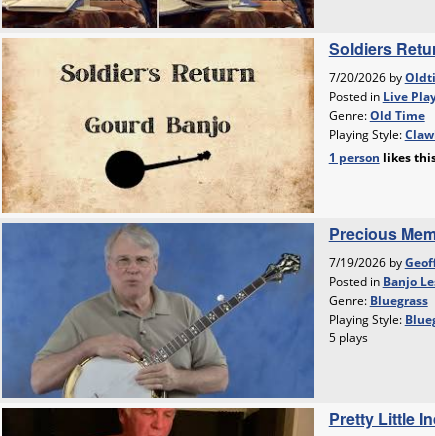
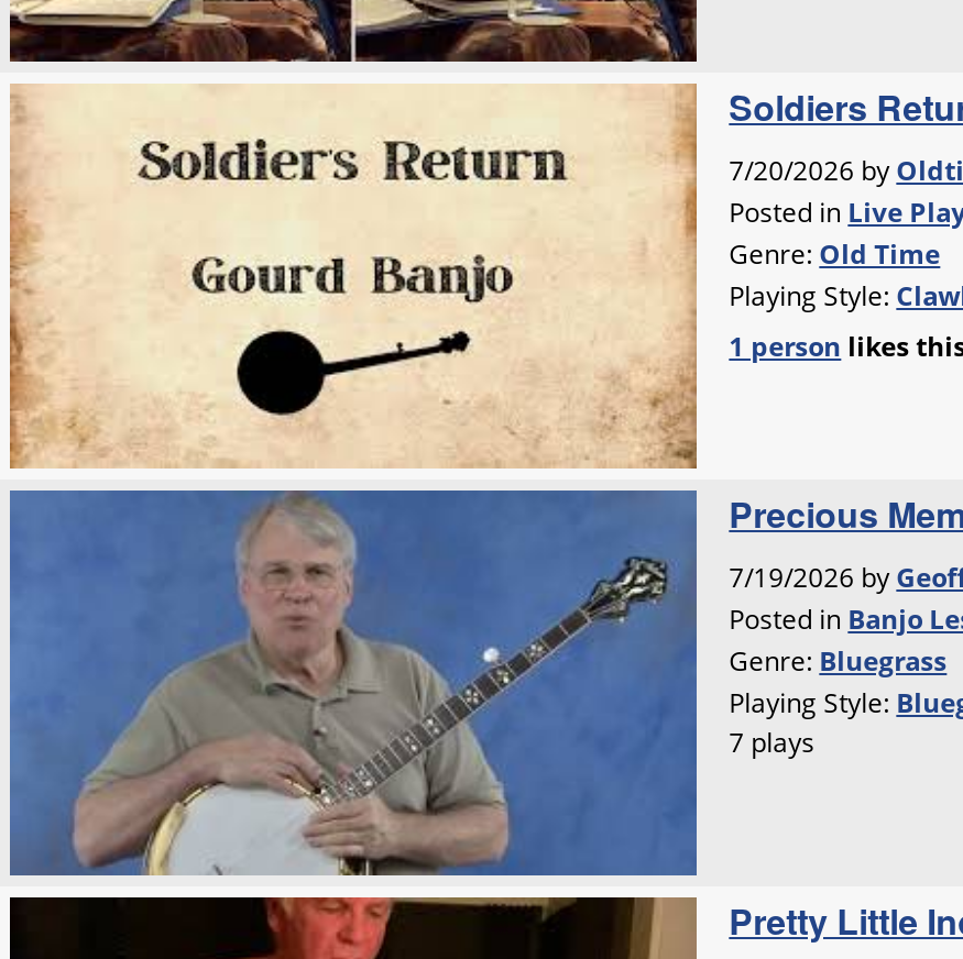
- 5 plays
+ 7 plays
